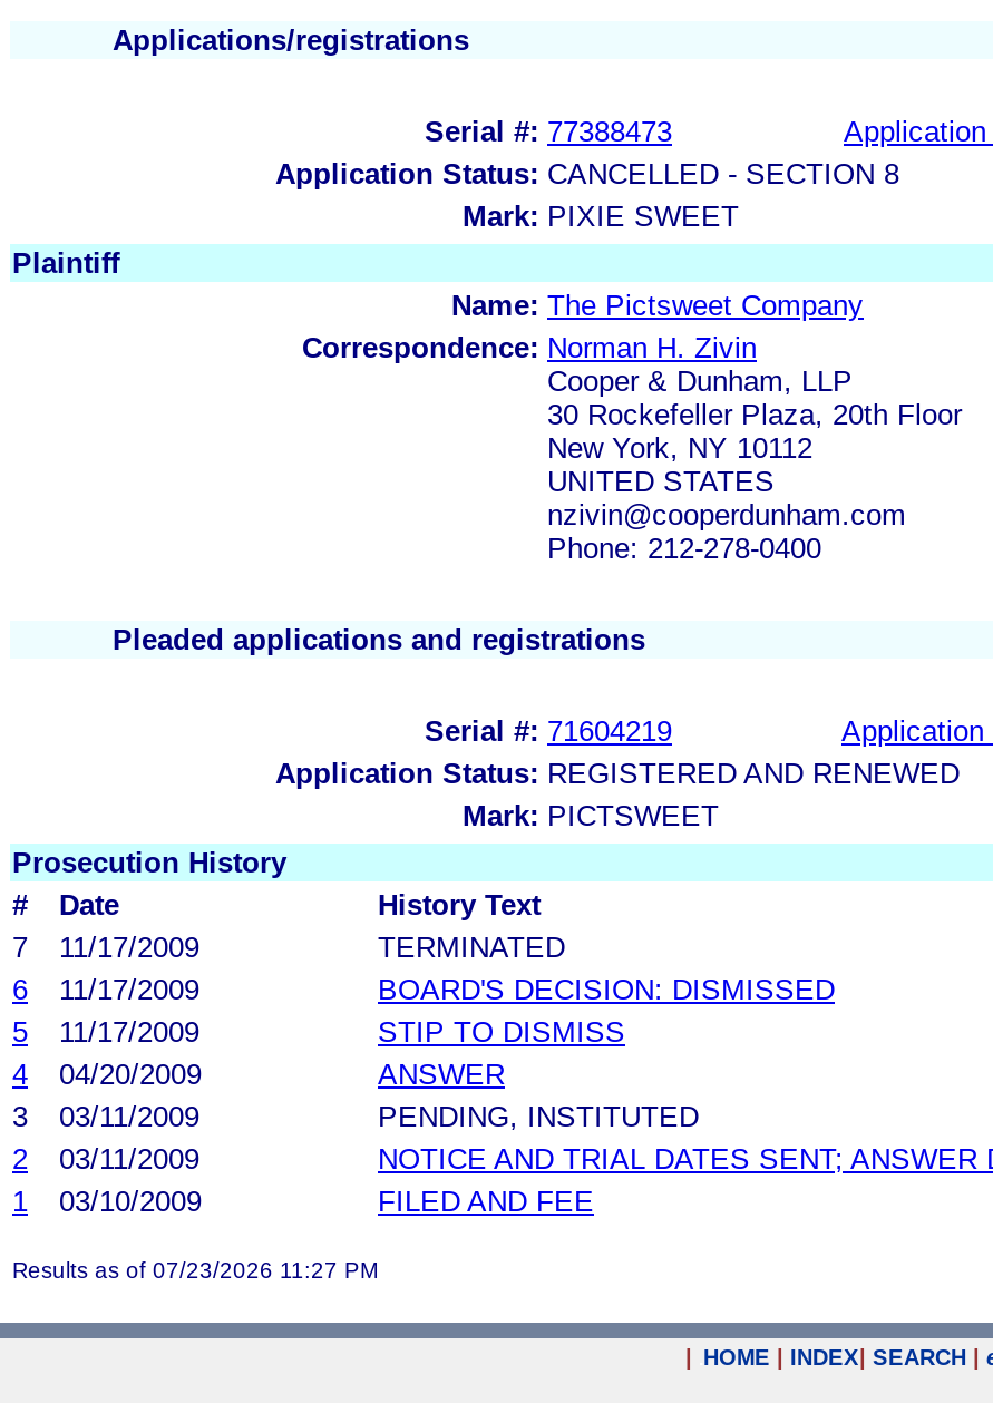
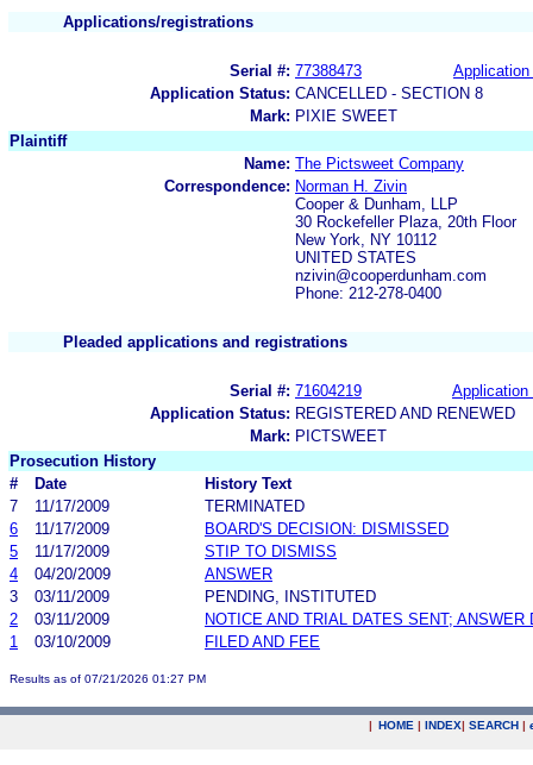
- Results as of 07/23/2026 11:27 PM
+ Results as of 07/21/2026 01:27 PM
